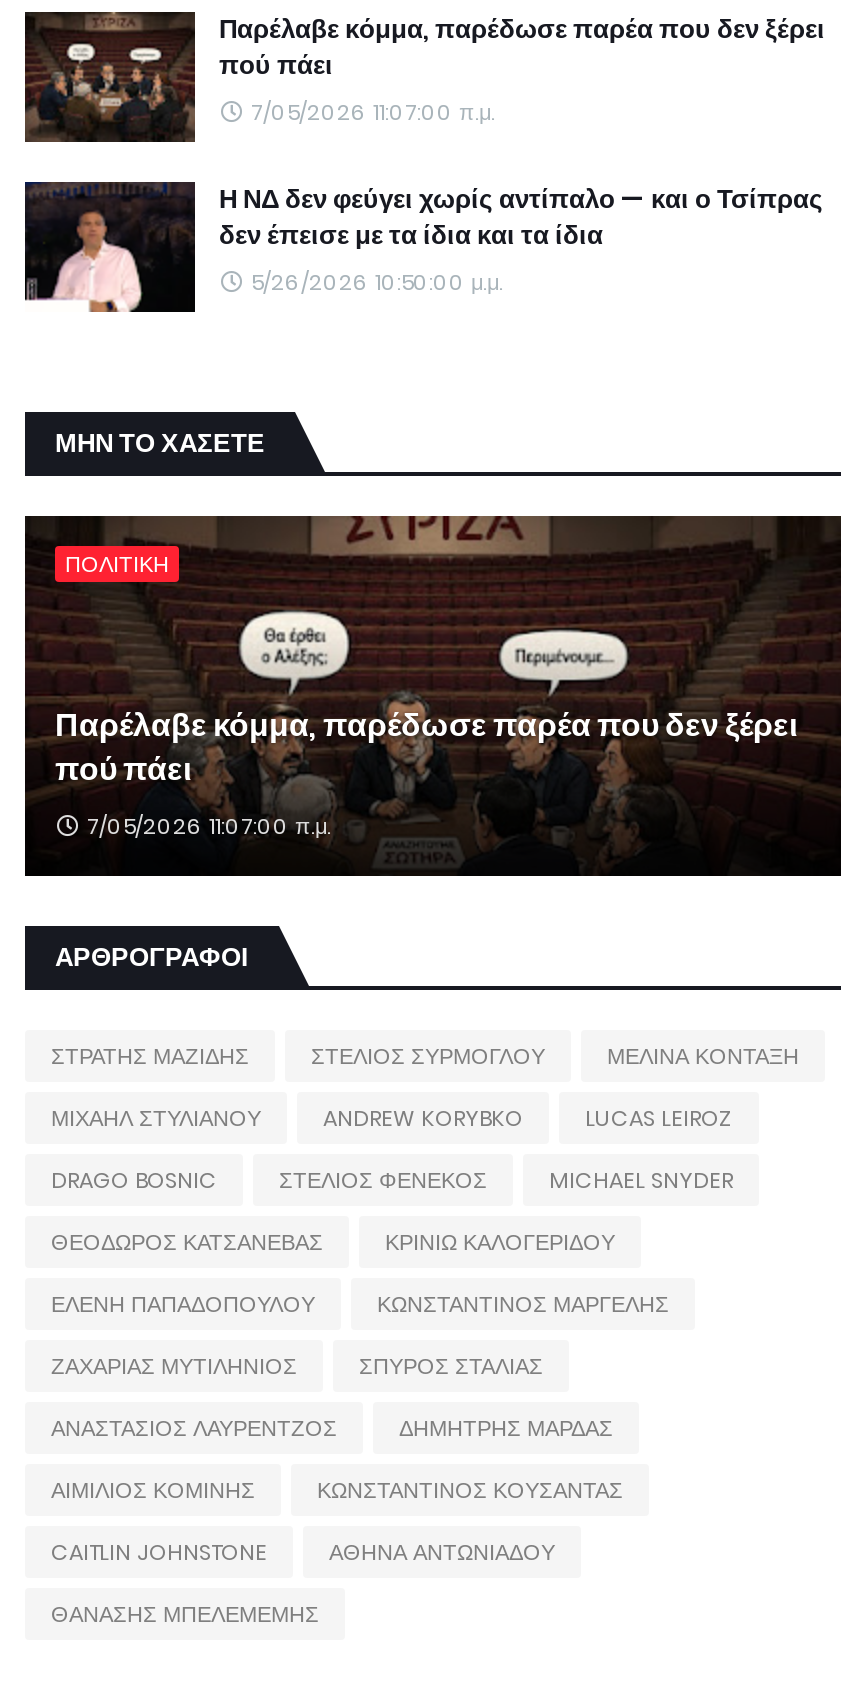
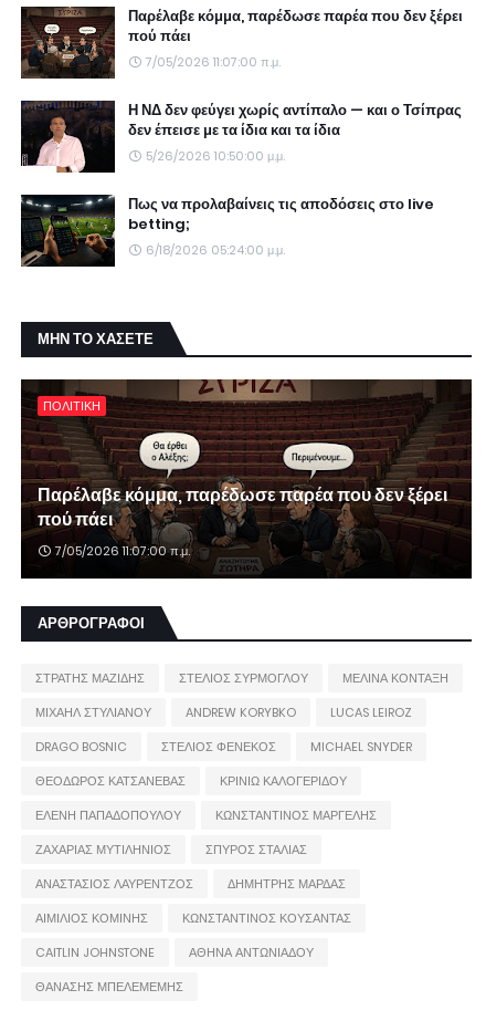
+ [image]
+ Πως να προλαβαίνεις τις αποδόσεις στο live
+ betting;
+ 6/18/2026 05:24:00 μ.μ.
